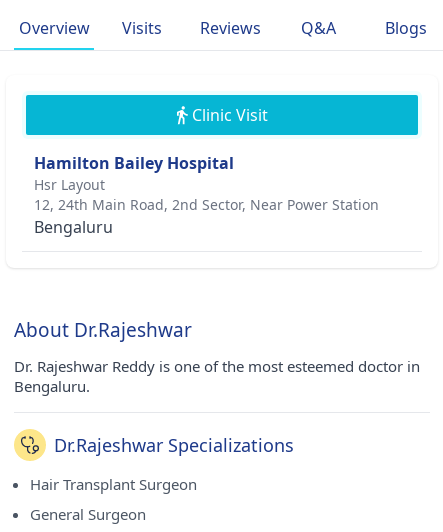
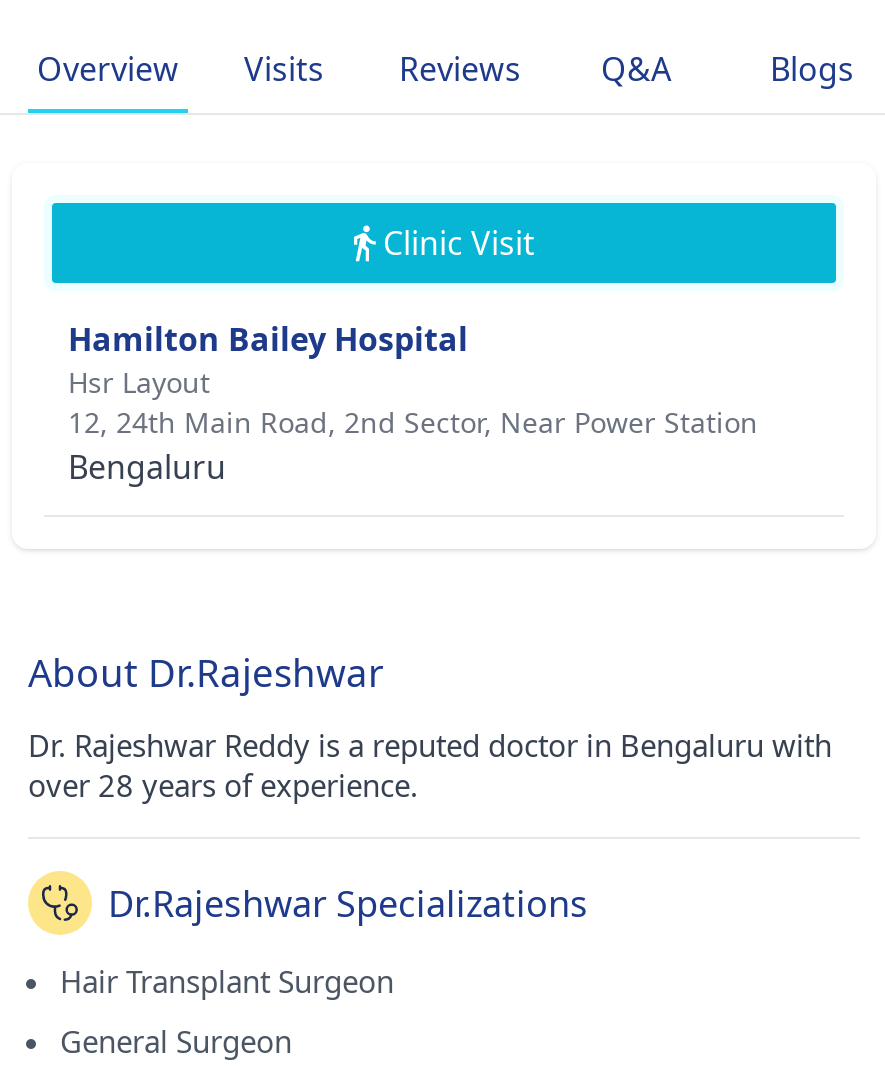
- Dr. Rajeshwar Reddy is one of the most esteemed doctor in
- Bengaluru.
+ Dr. Rajeshwar Reddy is a reputed doctor in Bengaluru with
+ over 28 years of experience.
